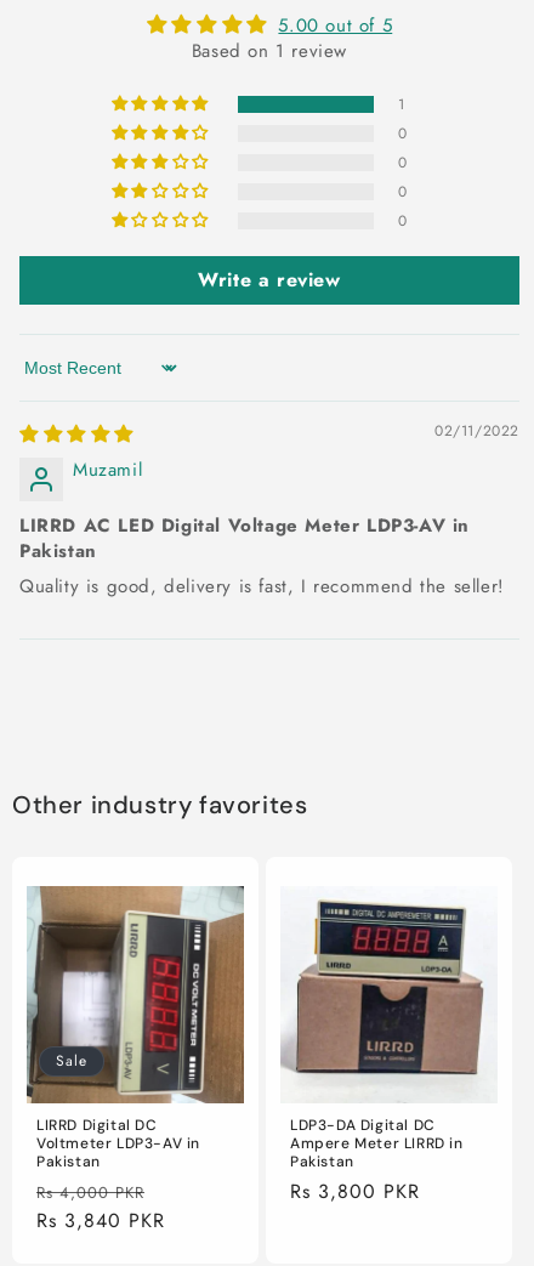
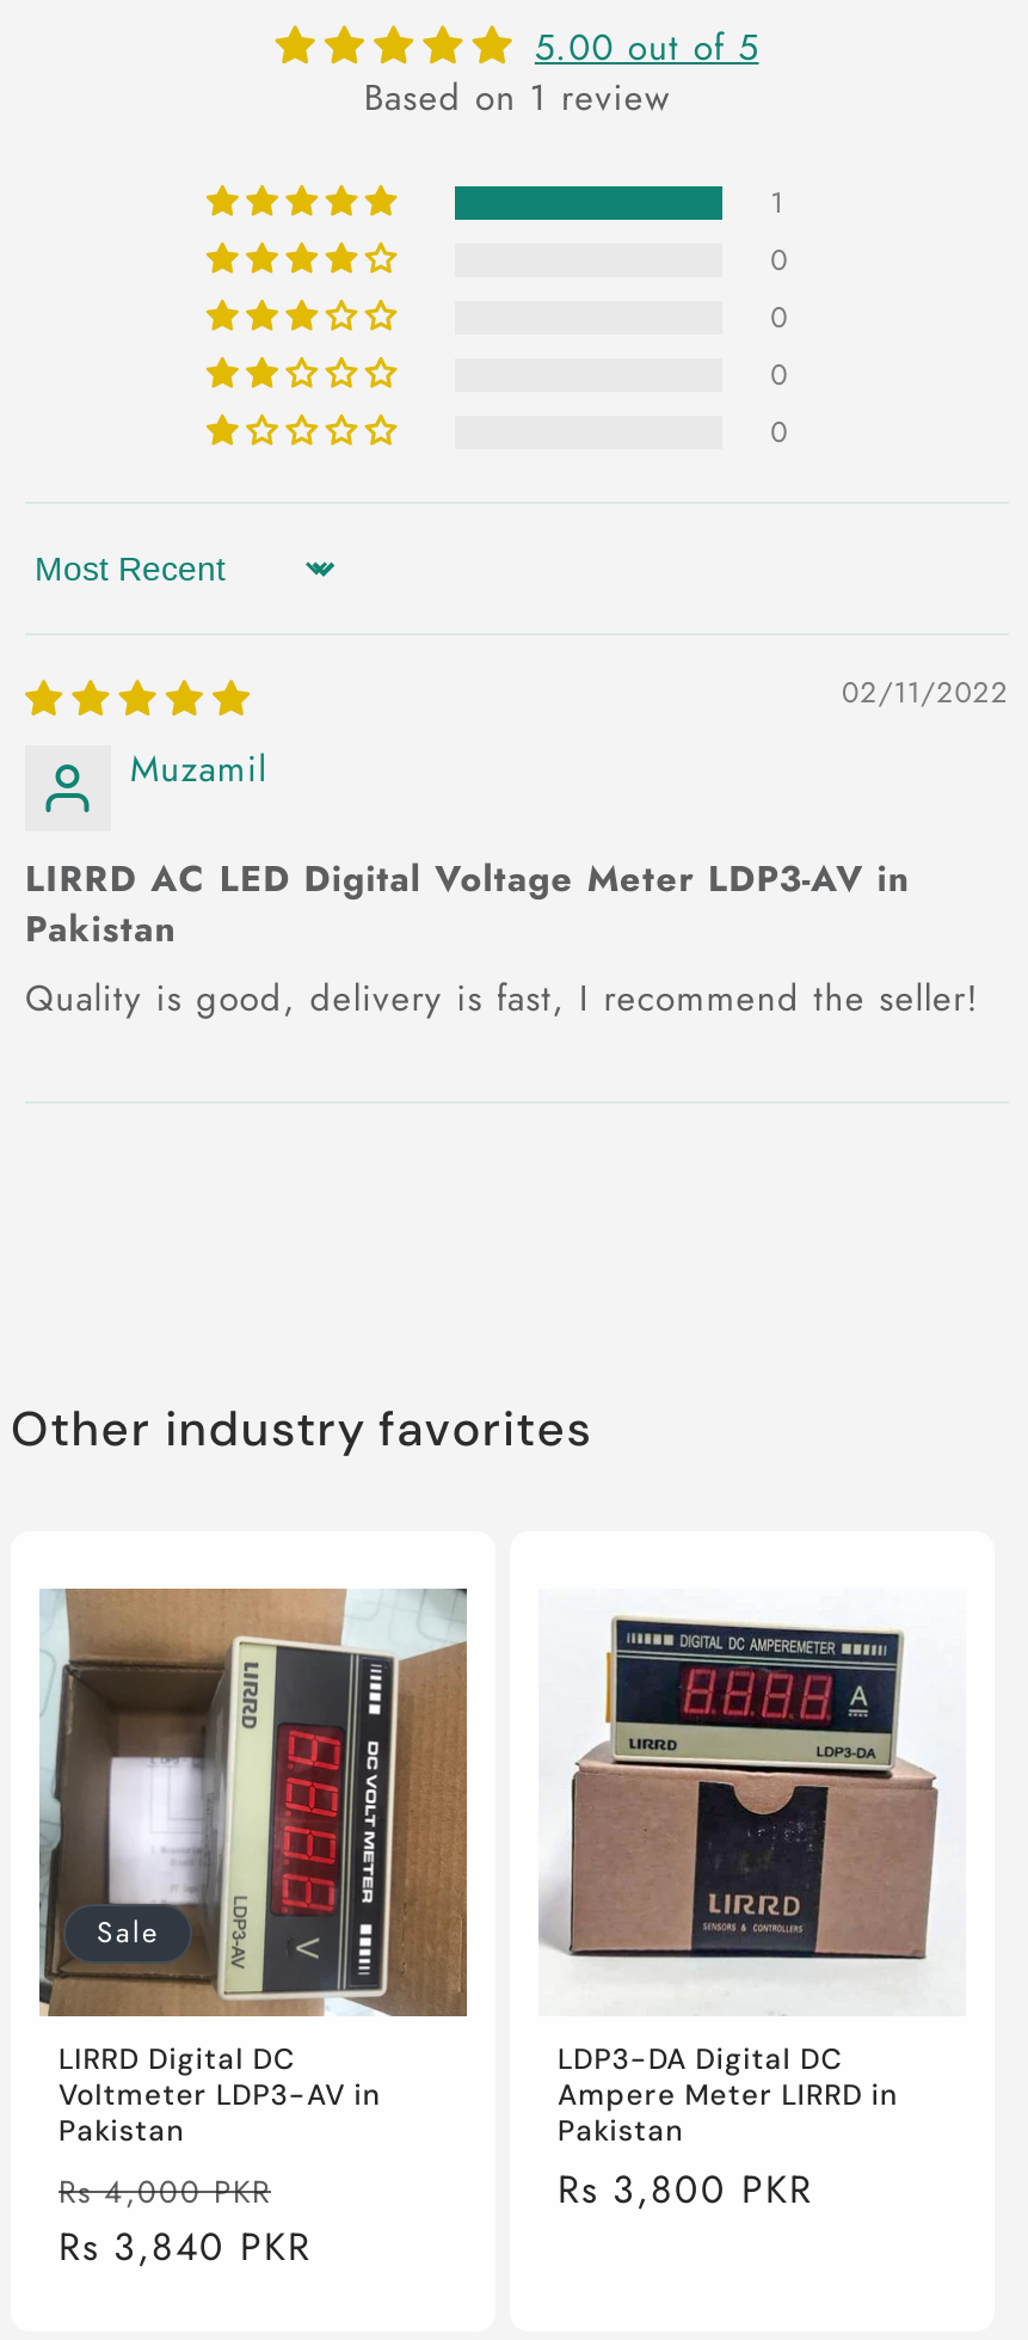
- Write a review
